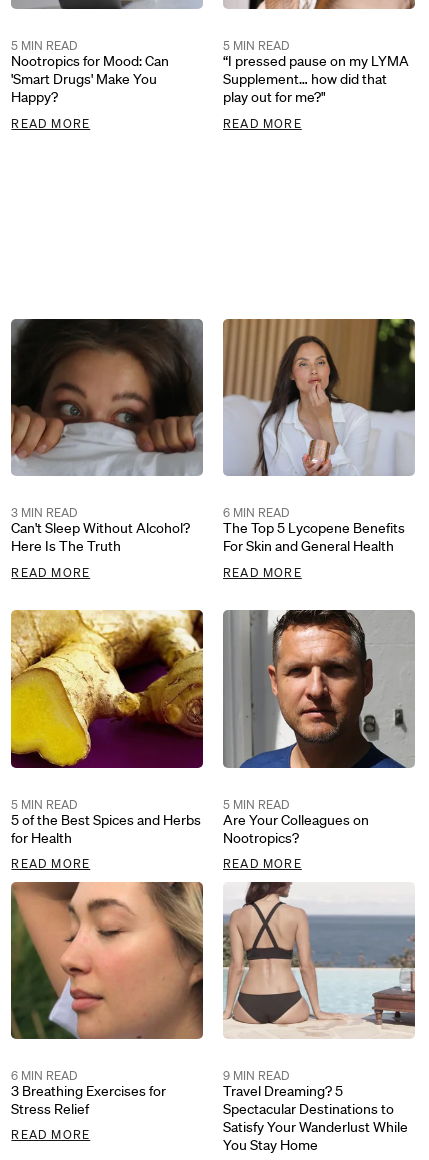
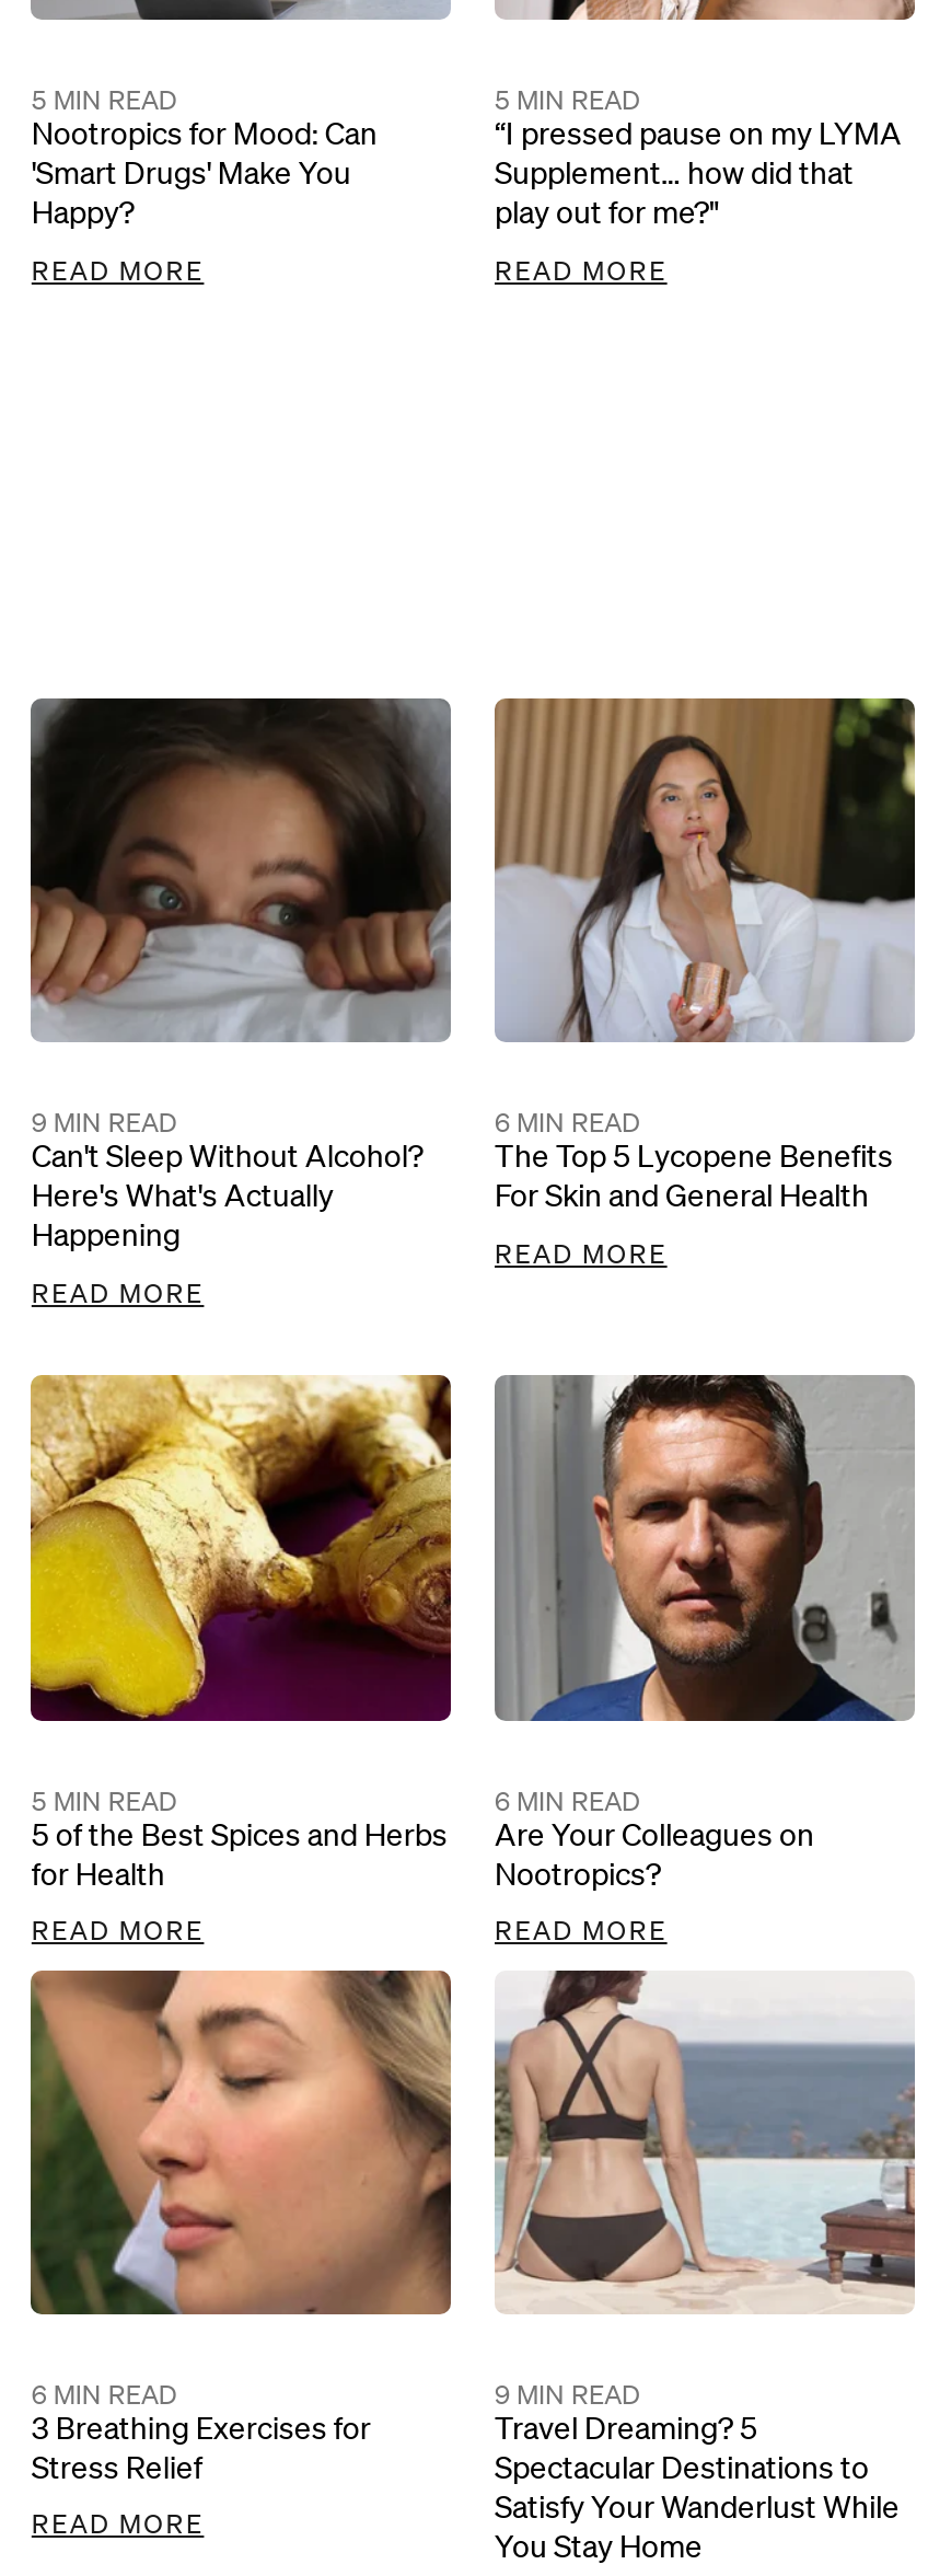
- 3 MIN READ
+ 9 MIN READ

- Here Is The Truth
+ Here's What's Actually
+ Happening

- 5 MIN READ
+ 6 MIN READ
